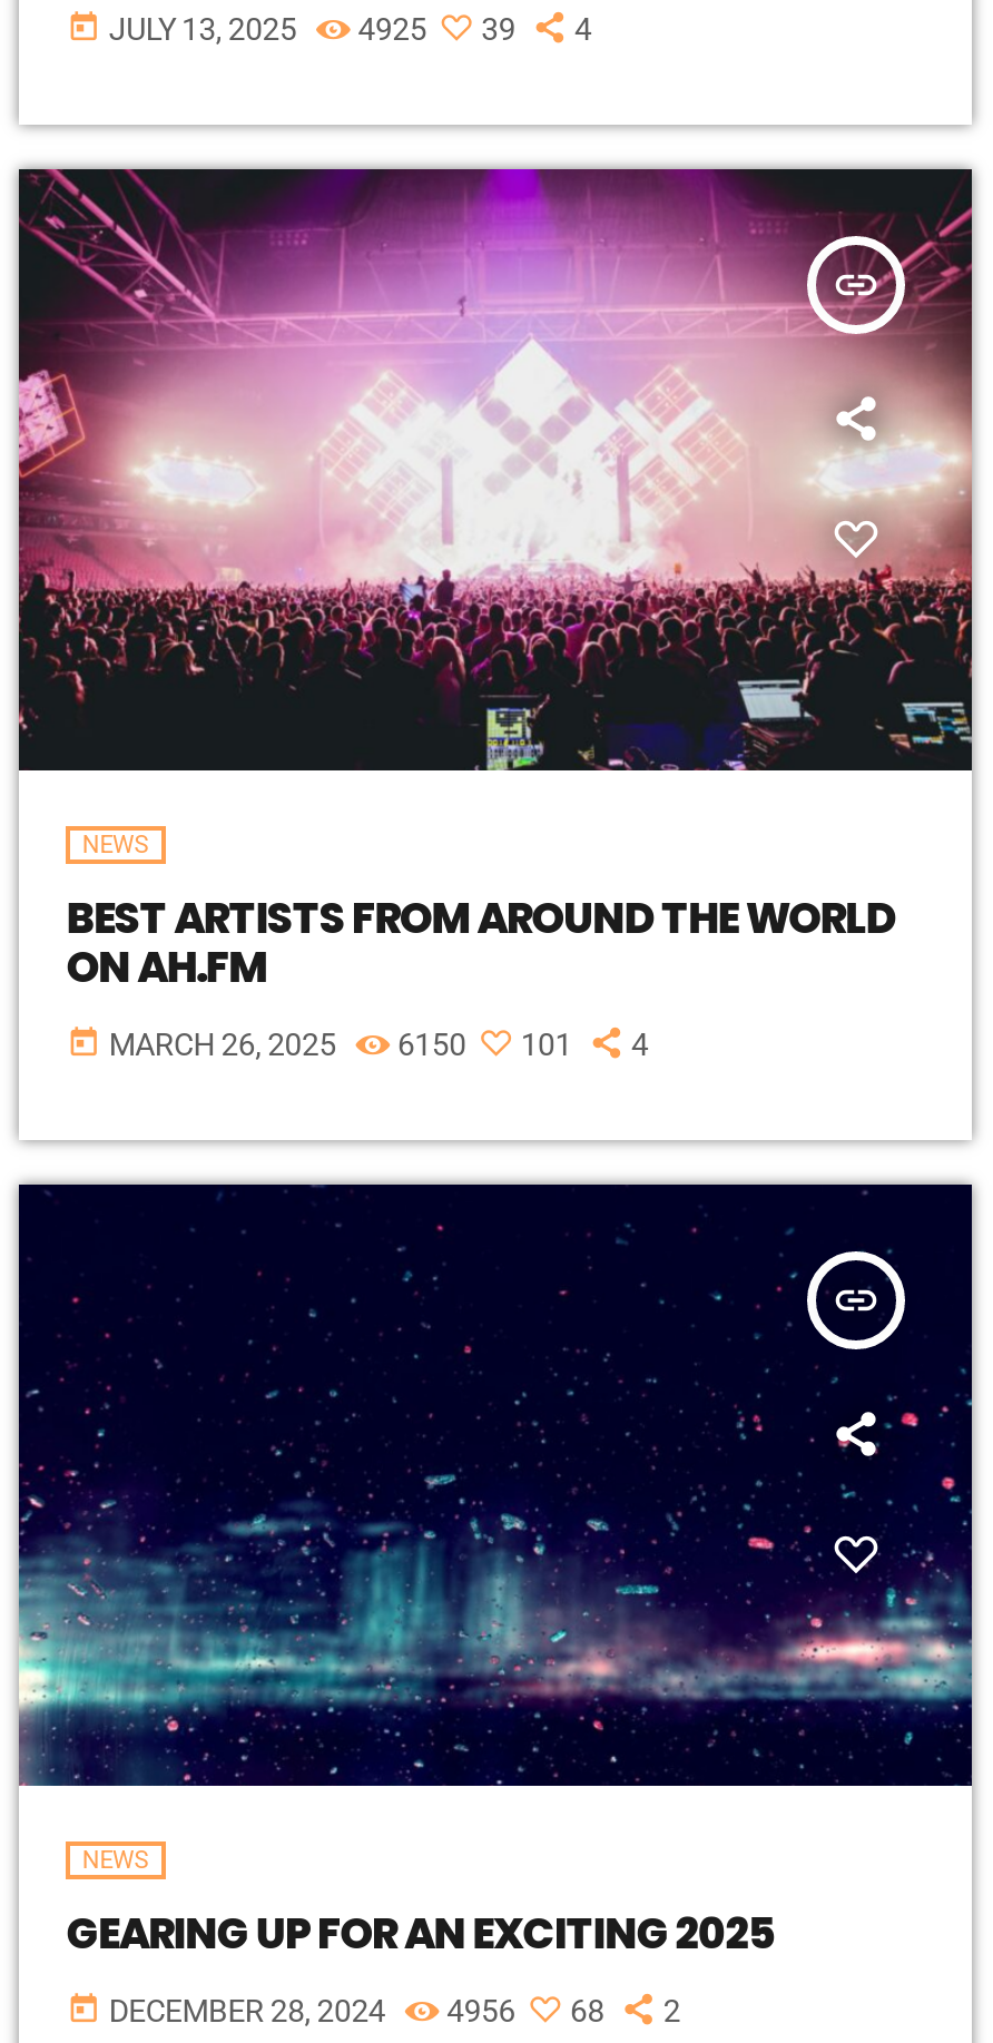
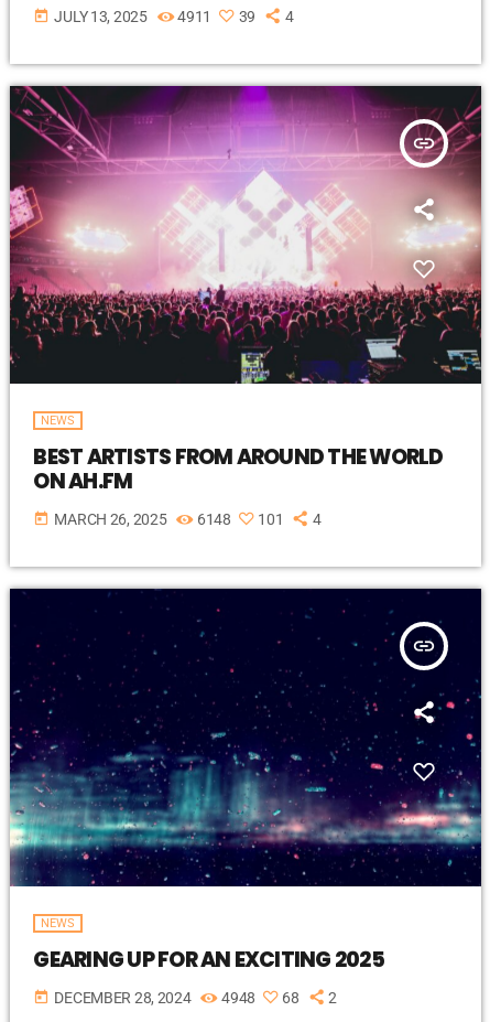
- 4925
+ 4911

- 6150
+ 6148

- 4956
+ 4948
